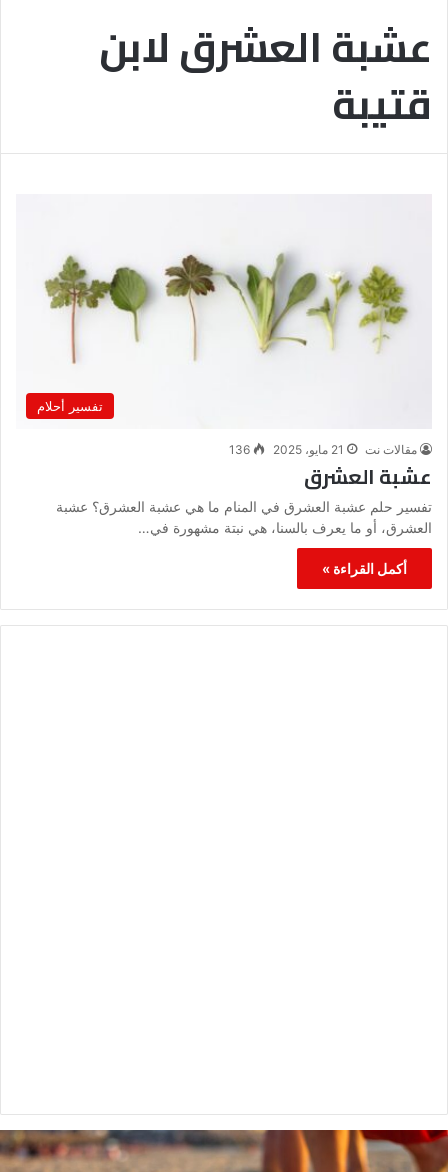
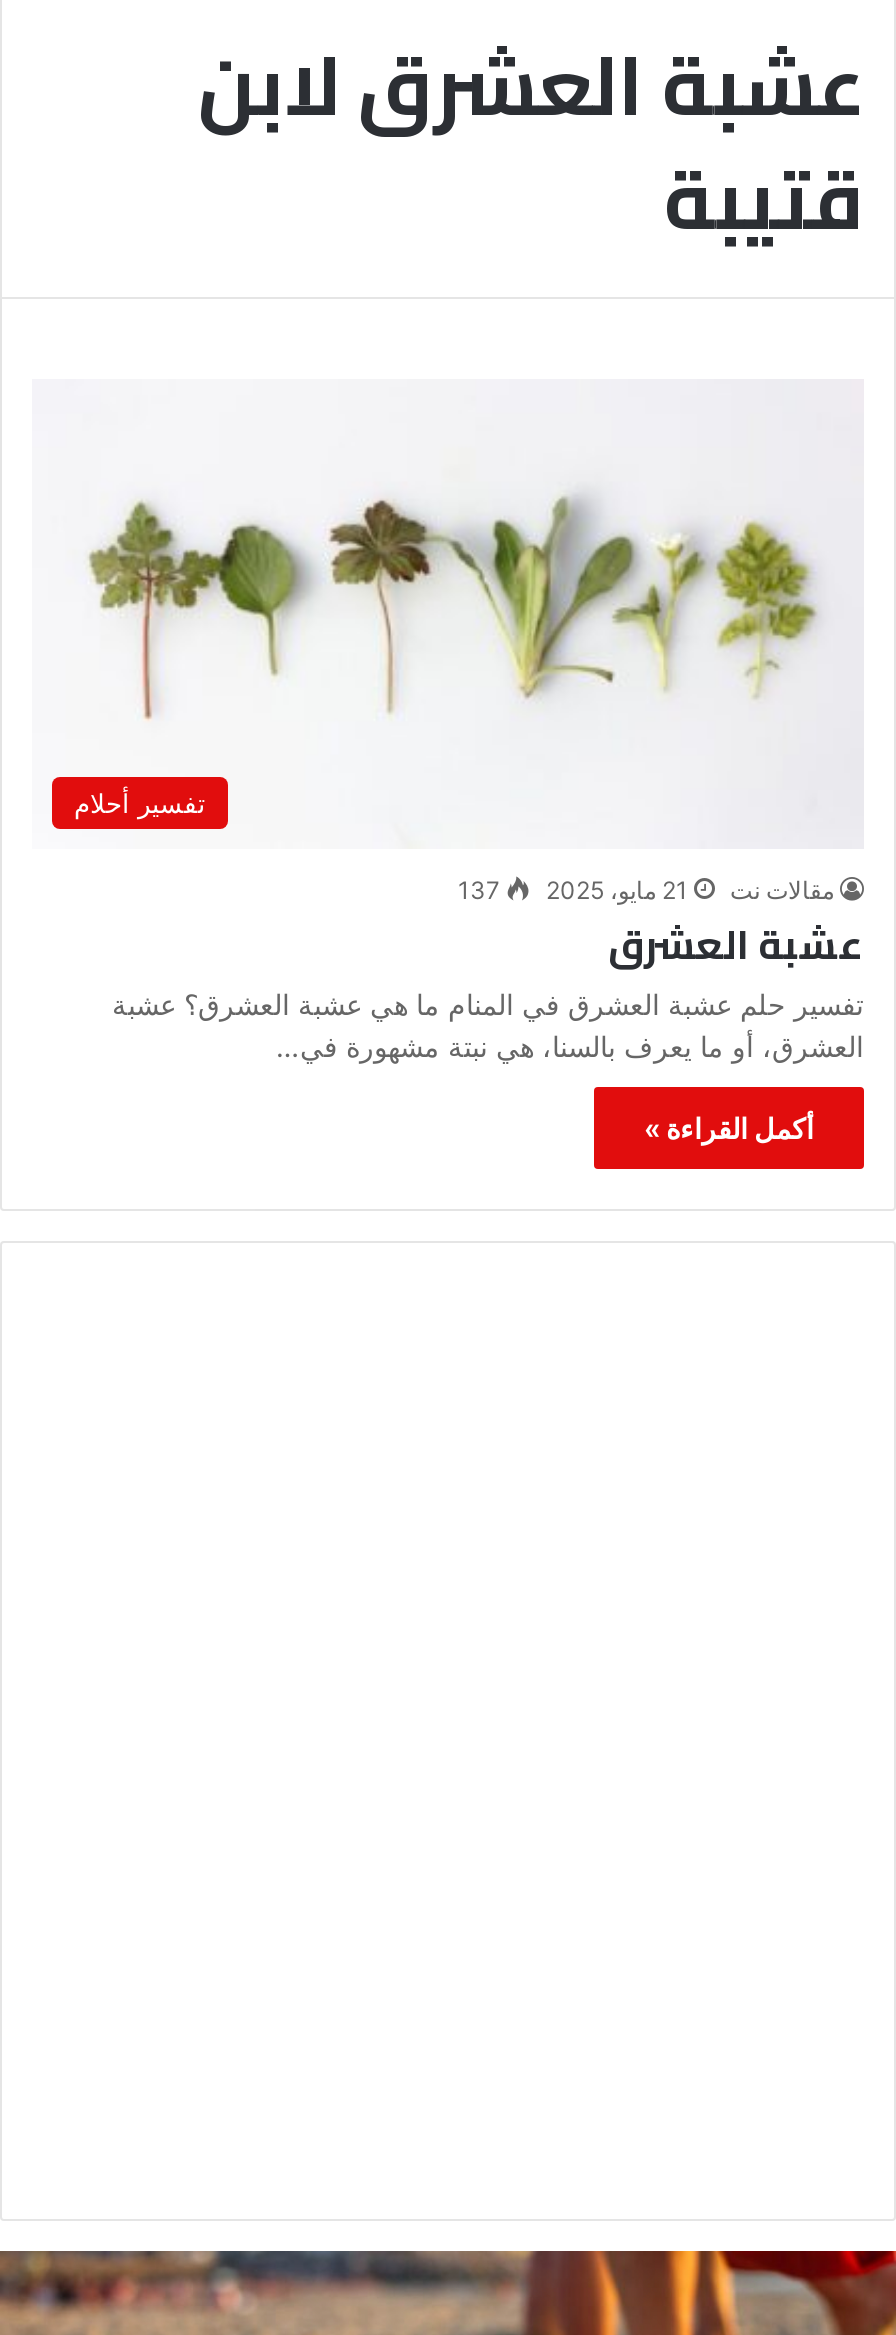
- 136
+ 137
